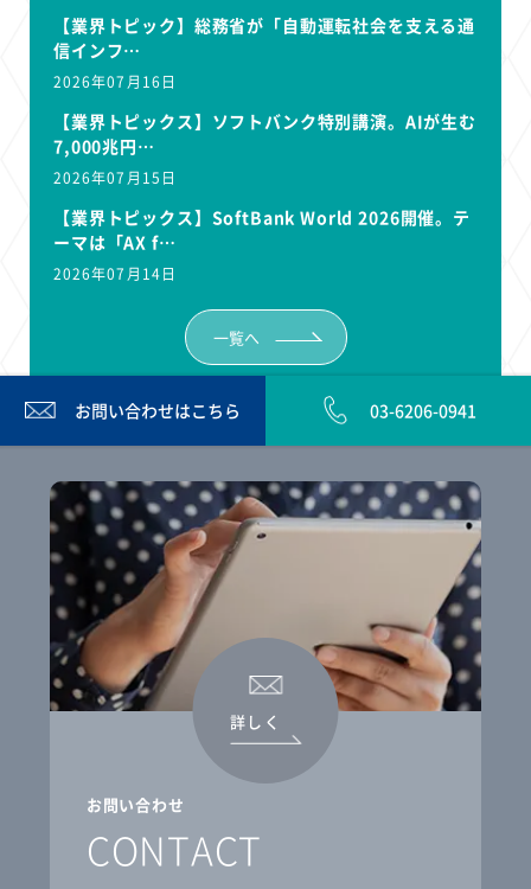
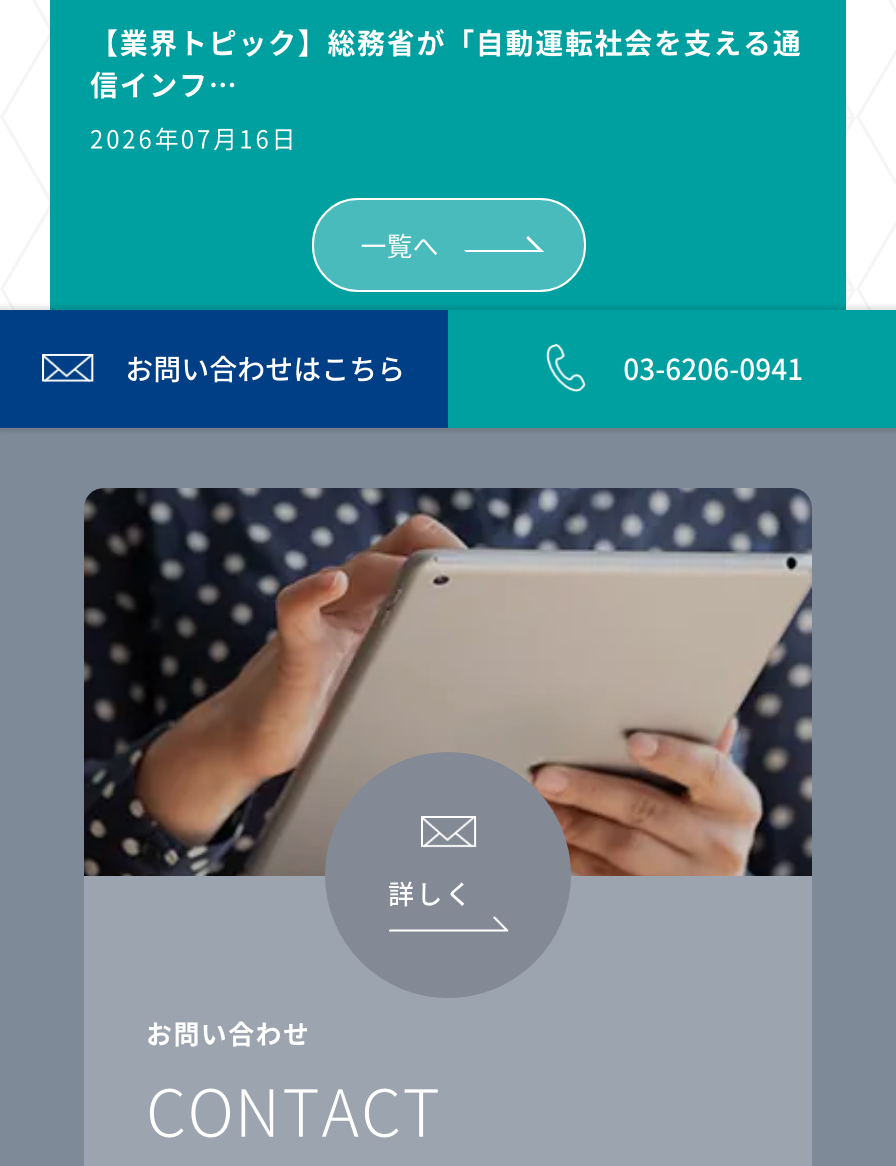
- 【業界トピックス】ソフトバンク特別講演。AIが生む
- 7,000兆円…
- 2026年07月15日
- 【業界トピックス】SoftBank World 2026開催。テ
- ーマは「AX f…
- 2026年07月14日
